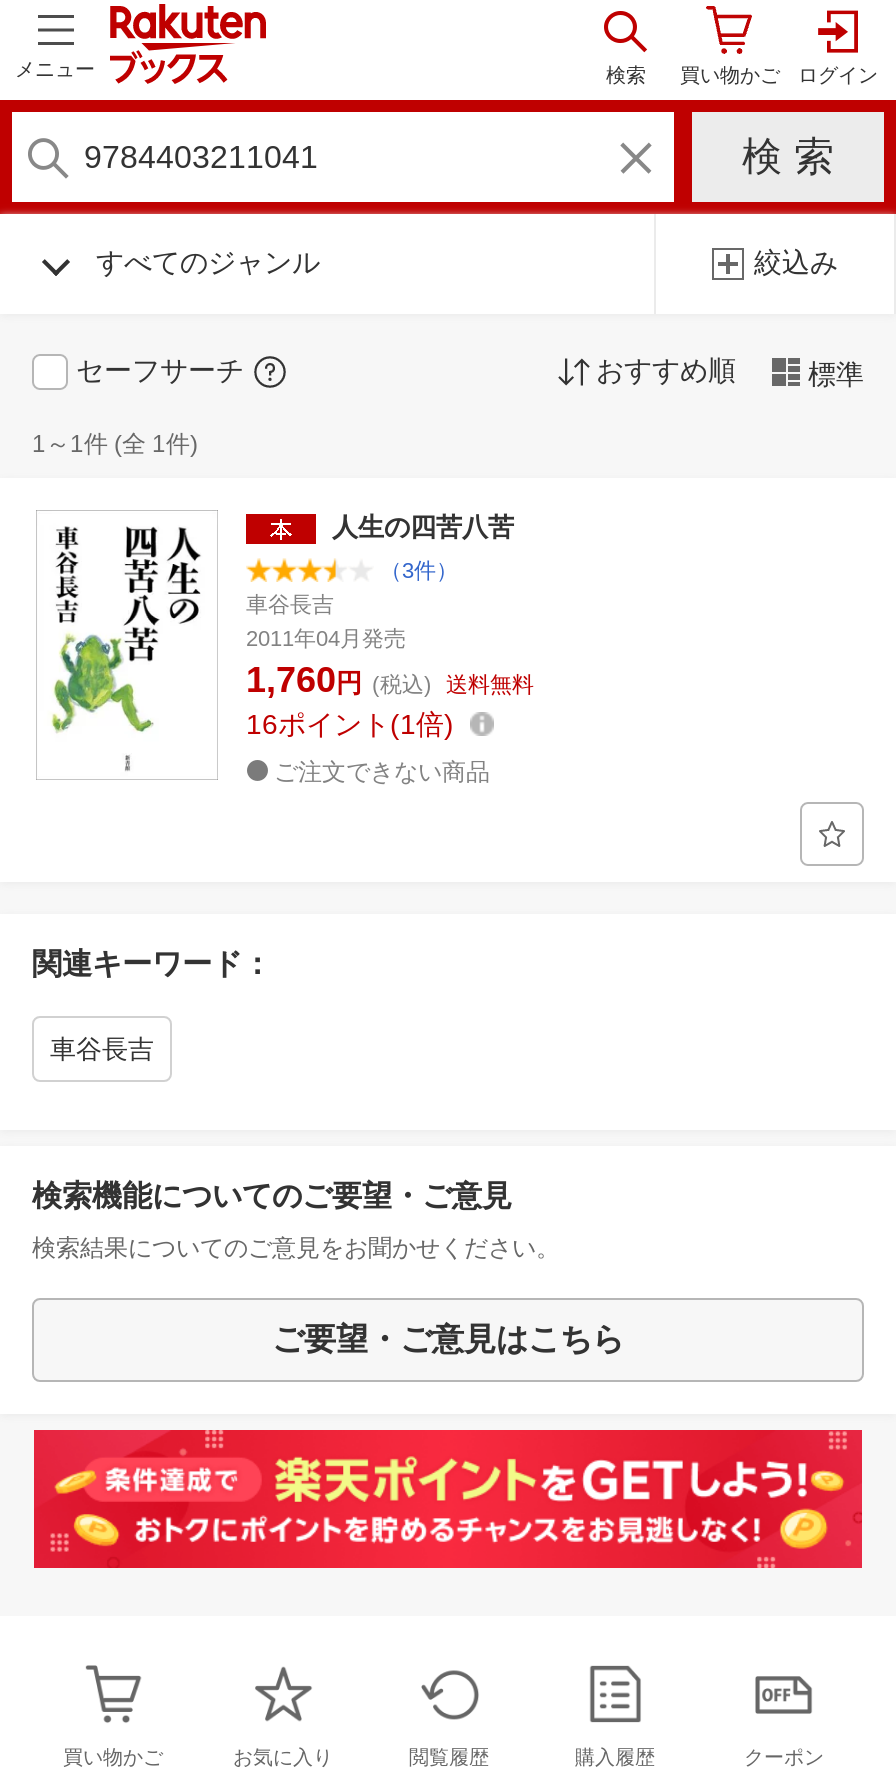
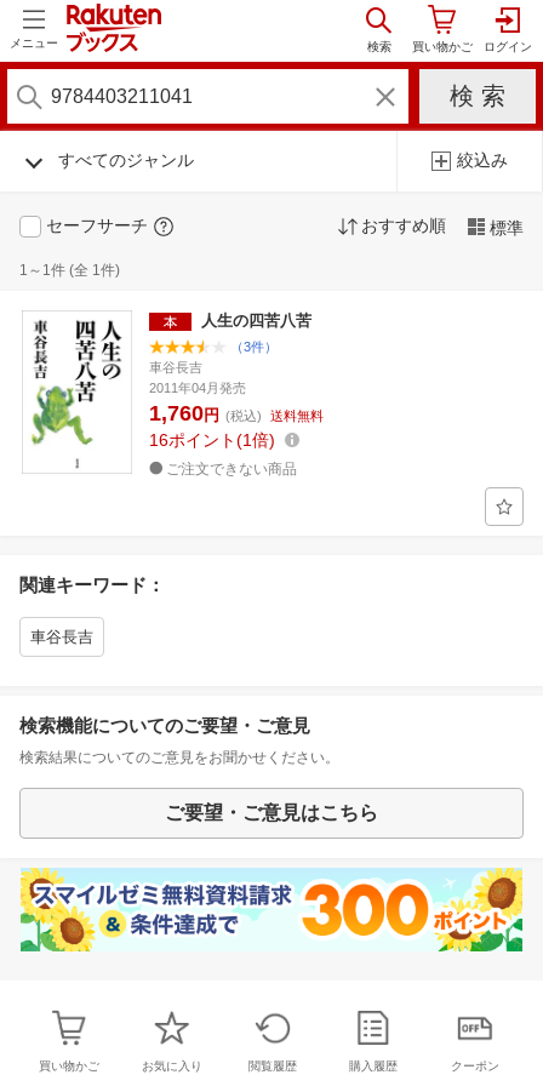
- [image]
+ [image]
